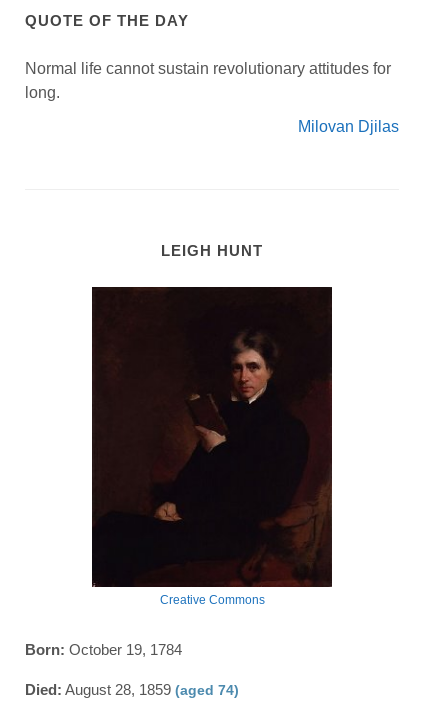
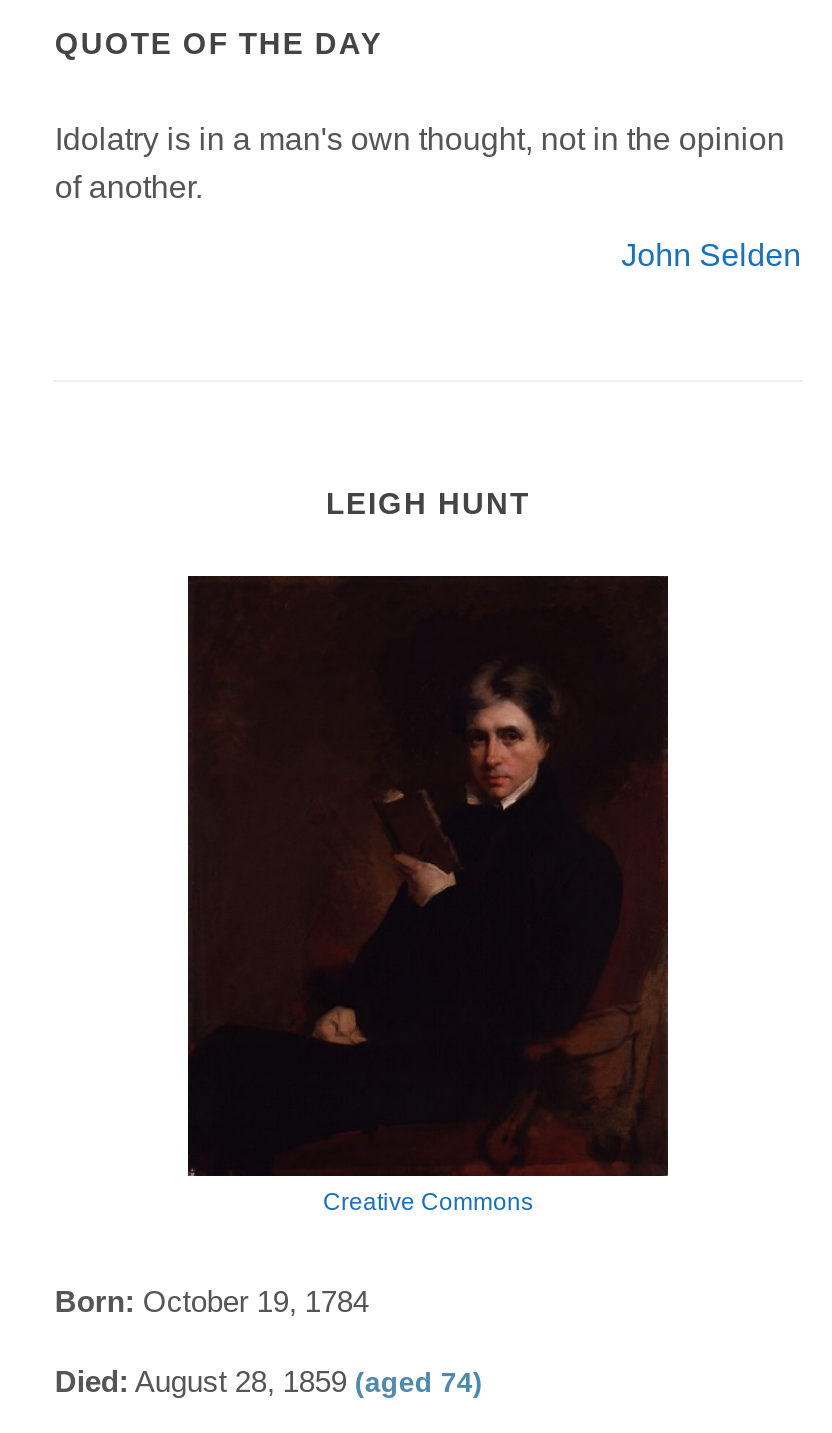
- Normal life cannot sustain revolutionary attitudes for
- long.
+ Idolatry is in a man's own thought, not in the opinion
+ of another.

- Milovan Djilas
+ John Selden
